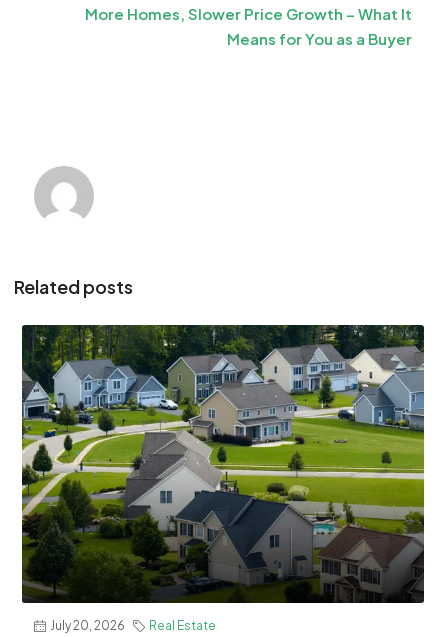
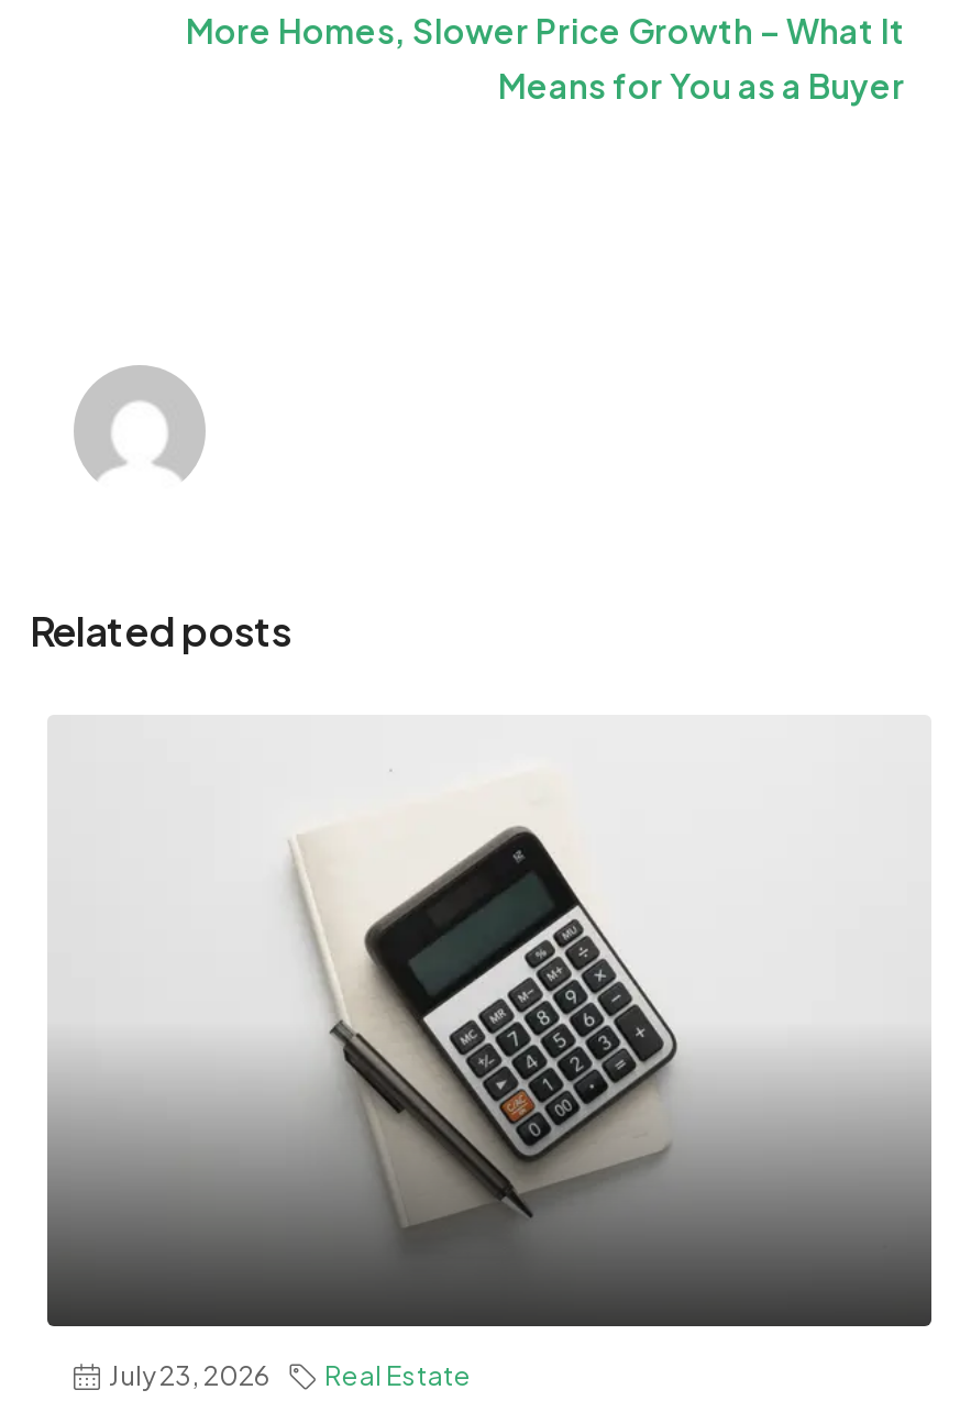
- [image]
- July 20, 2026 Real Estate
+ [image]
+ July 23, 2026 Real Estate
